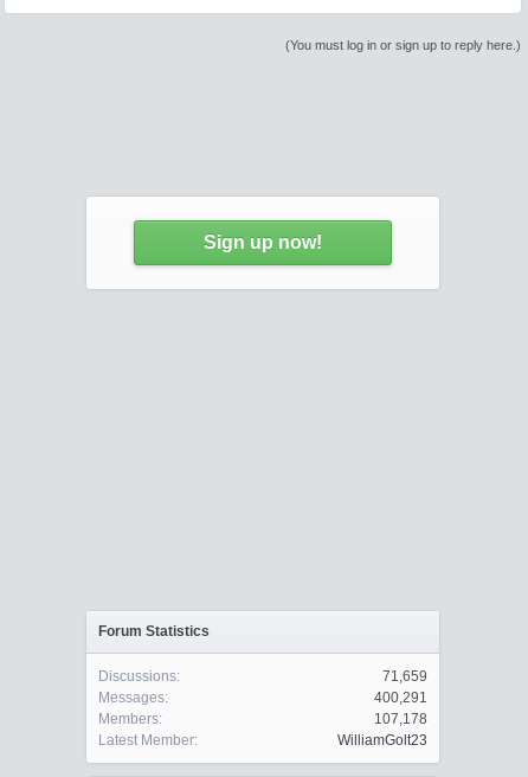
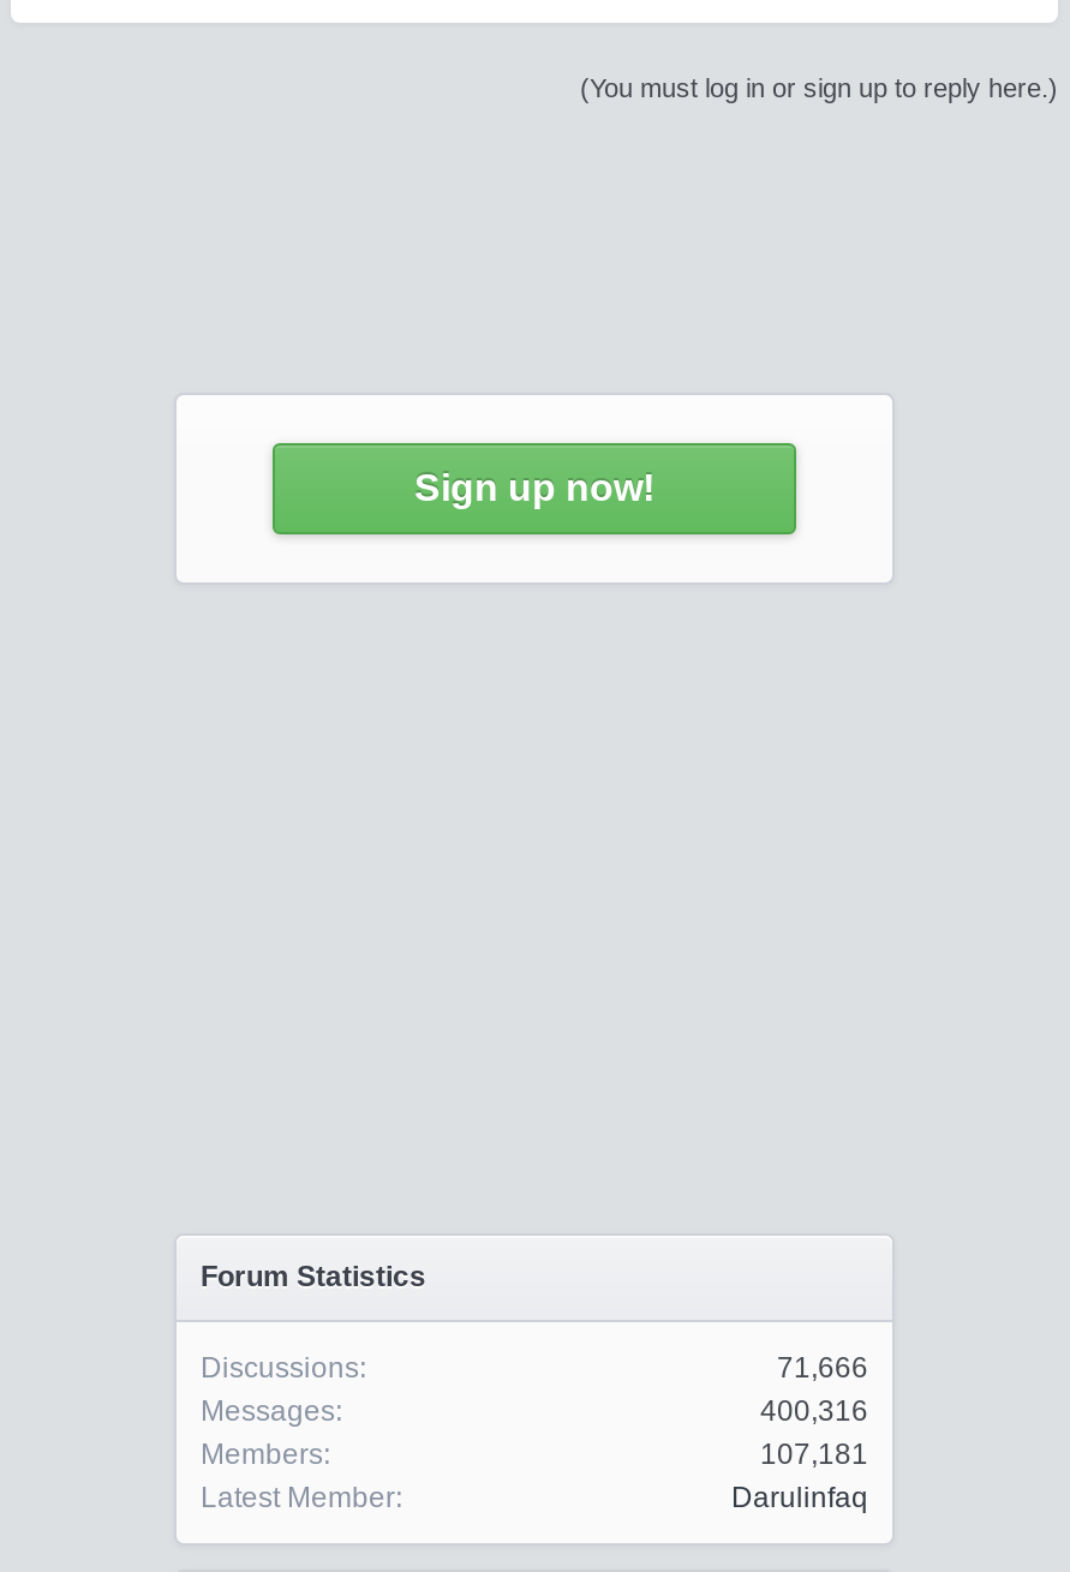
- 71,659
+ 71,666

- 400,291
+ 400,316

- 107,178
+ 107,181

- WilliamGolt23
+ Darulinfaq
